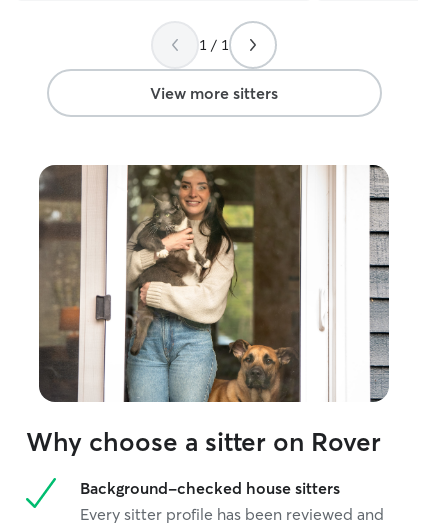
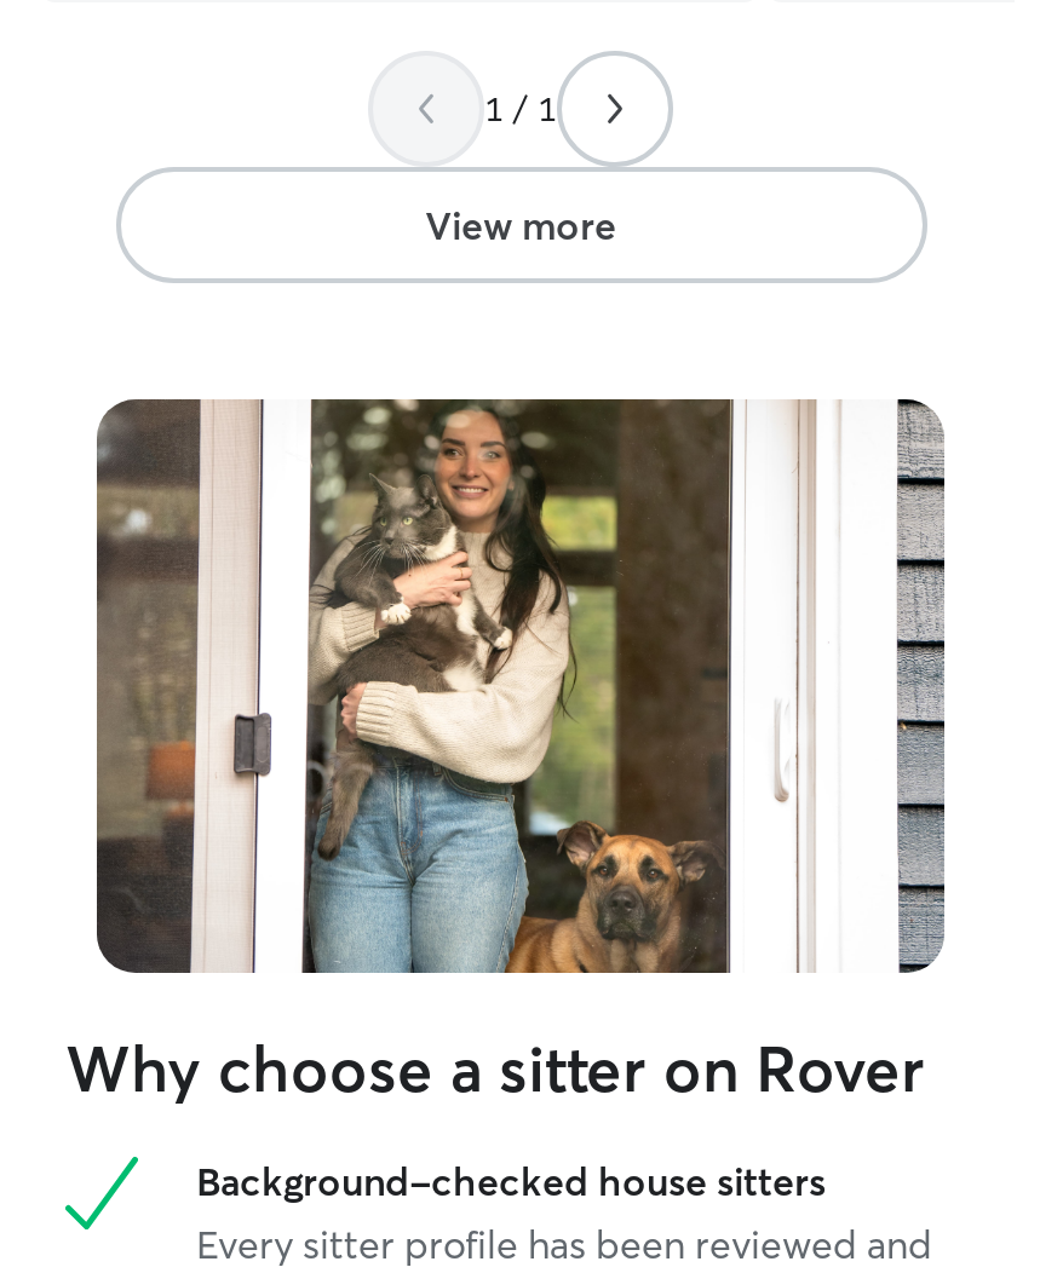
- View more sitters
+ View more
